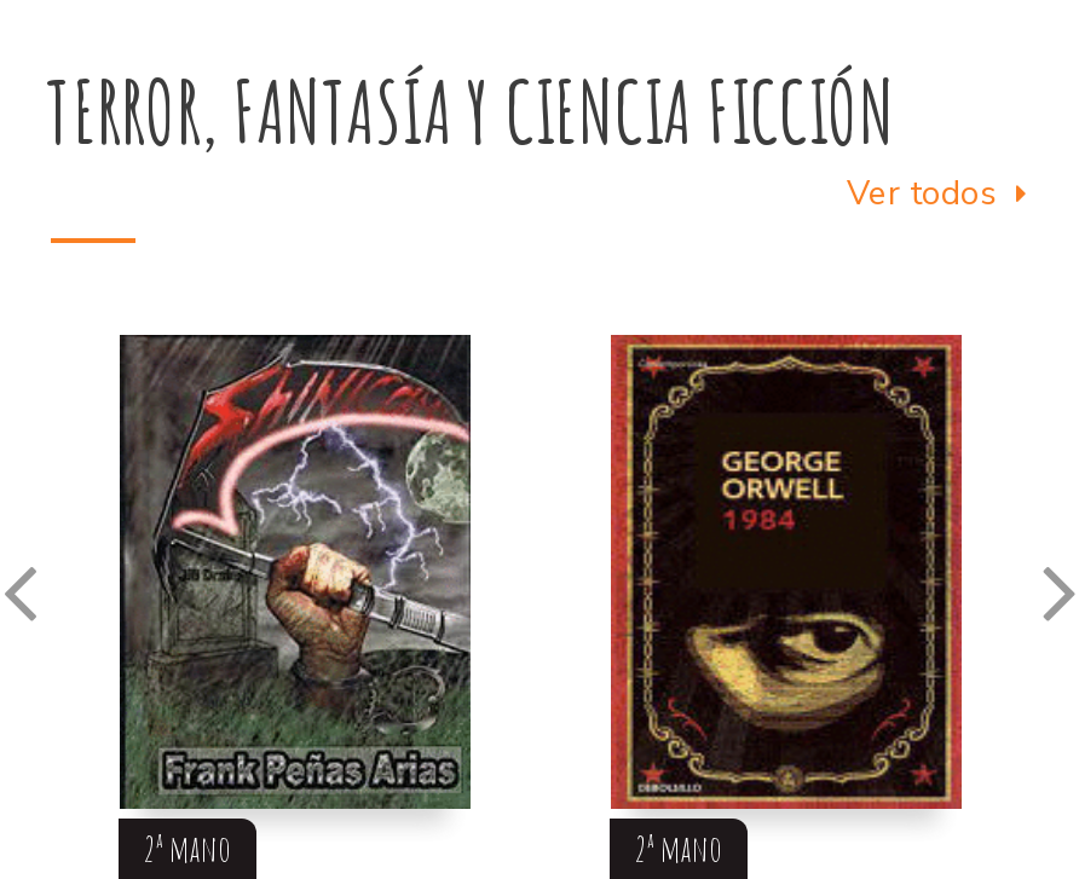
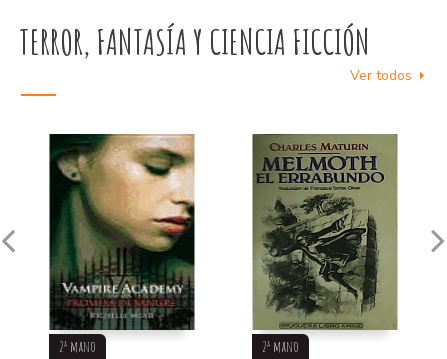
- [image]
+ [image]

- [image]
+ [image]
